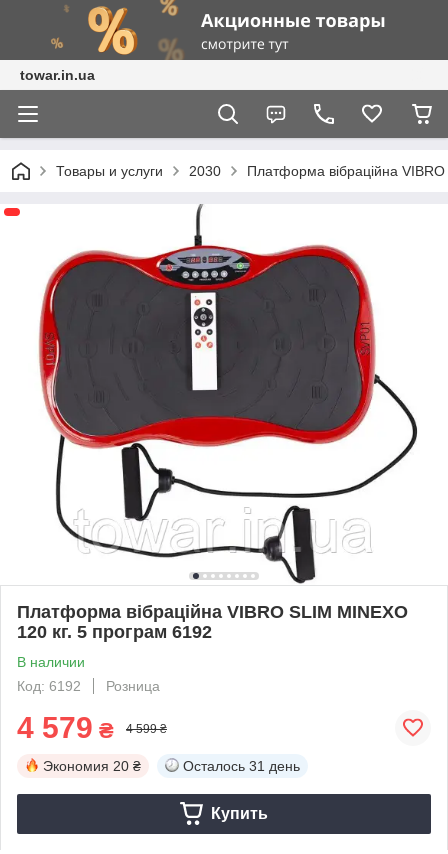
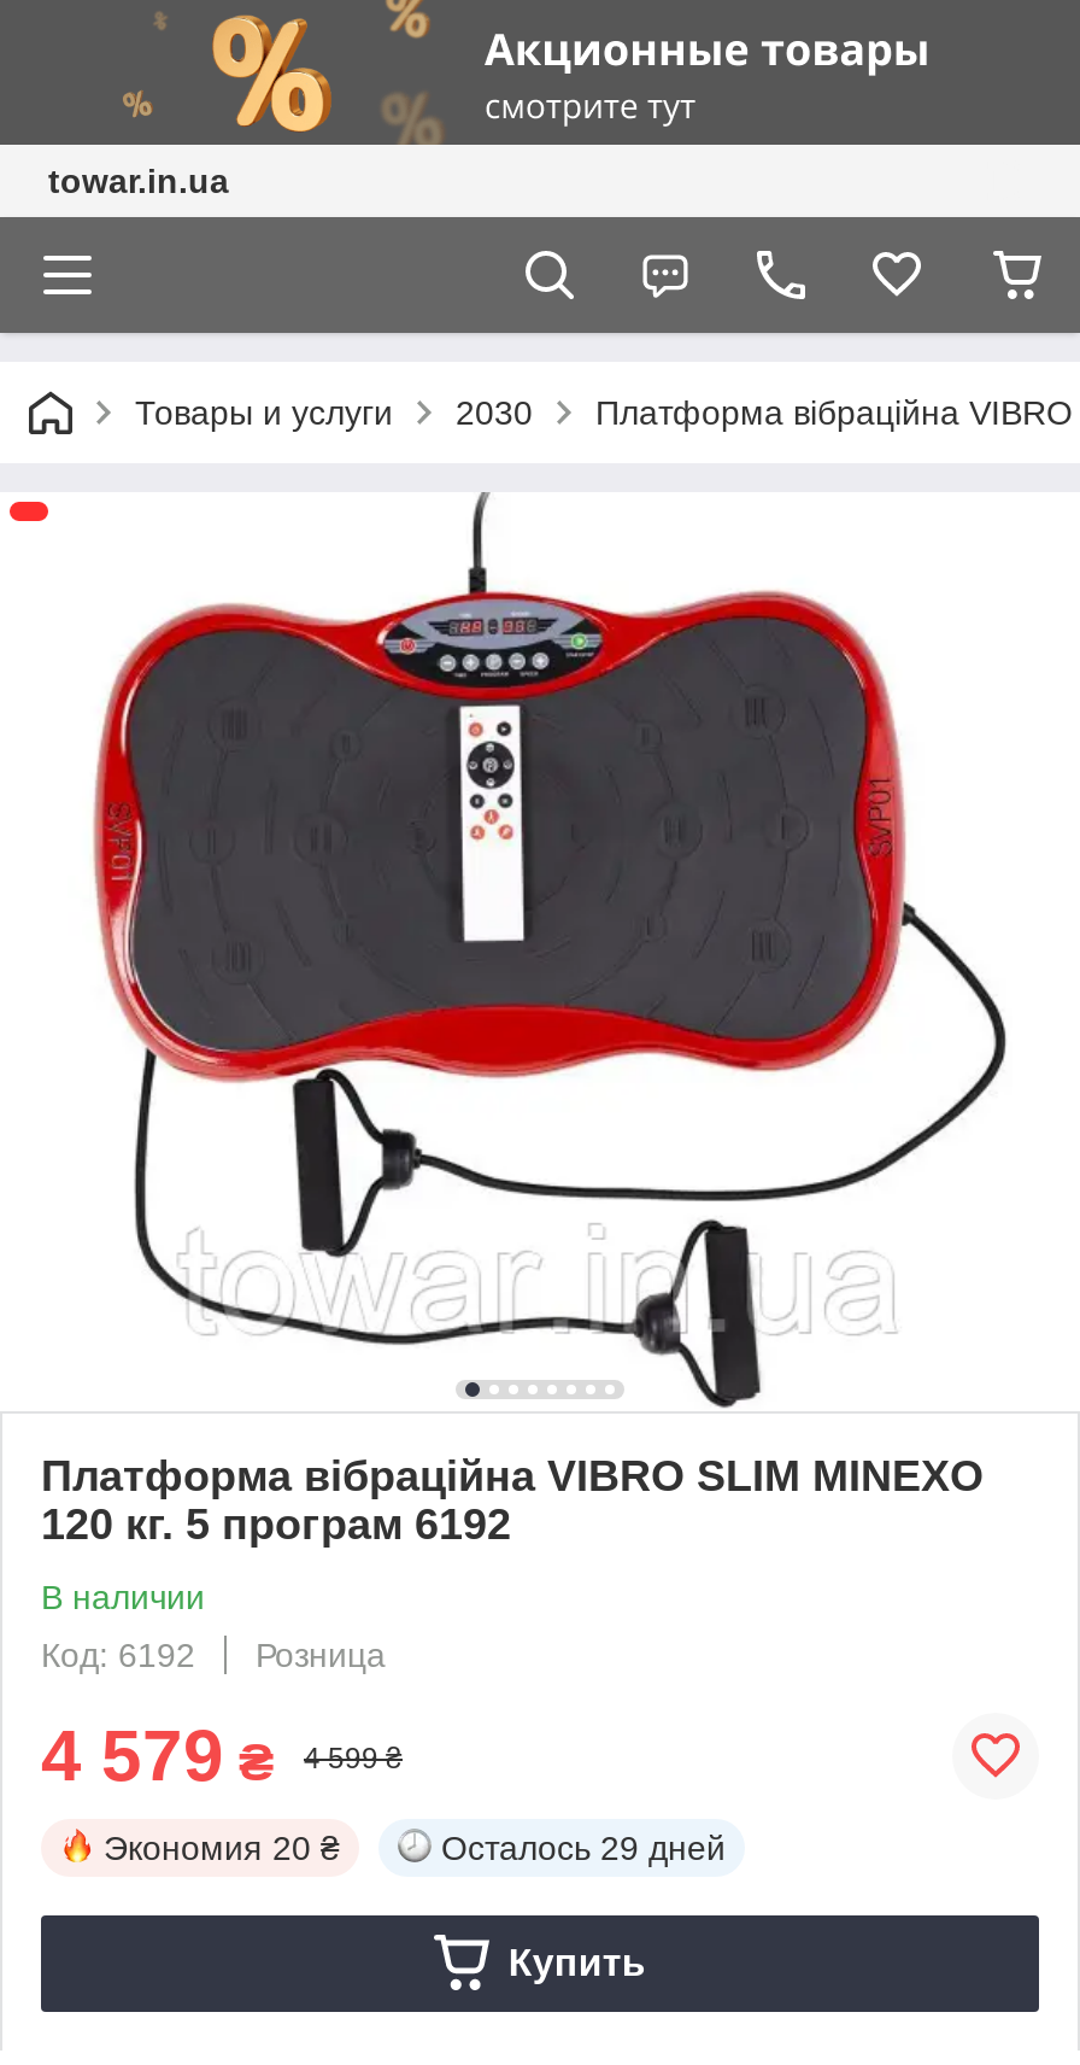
- Осталось 31 день
+ Осталось 29 дней
